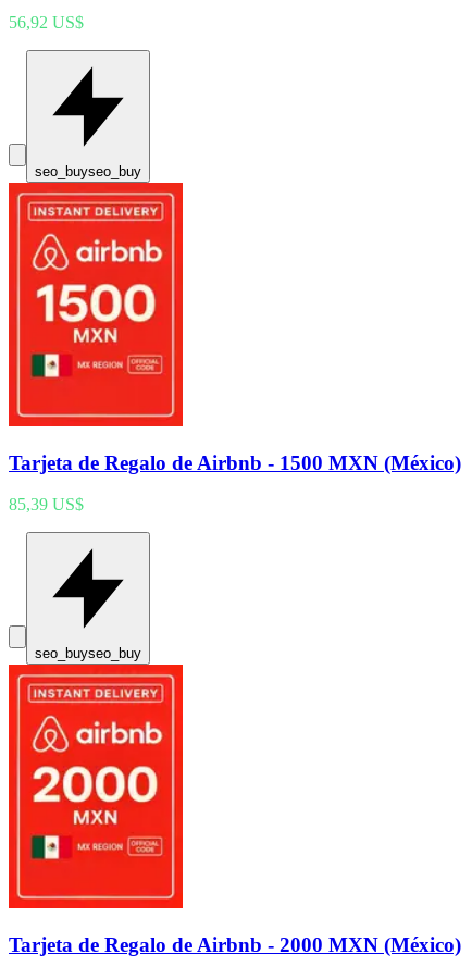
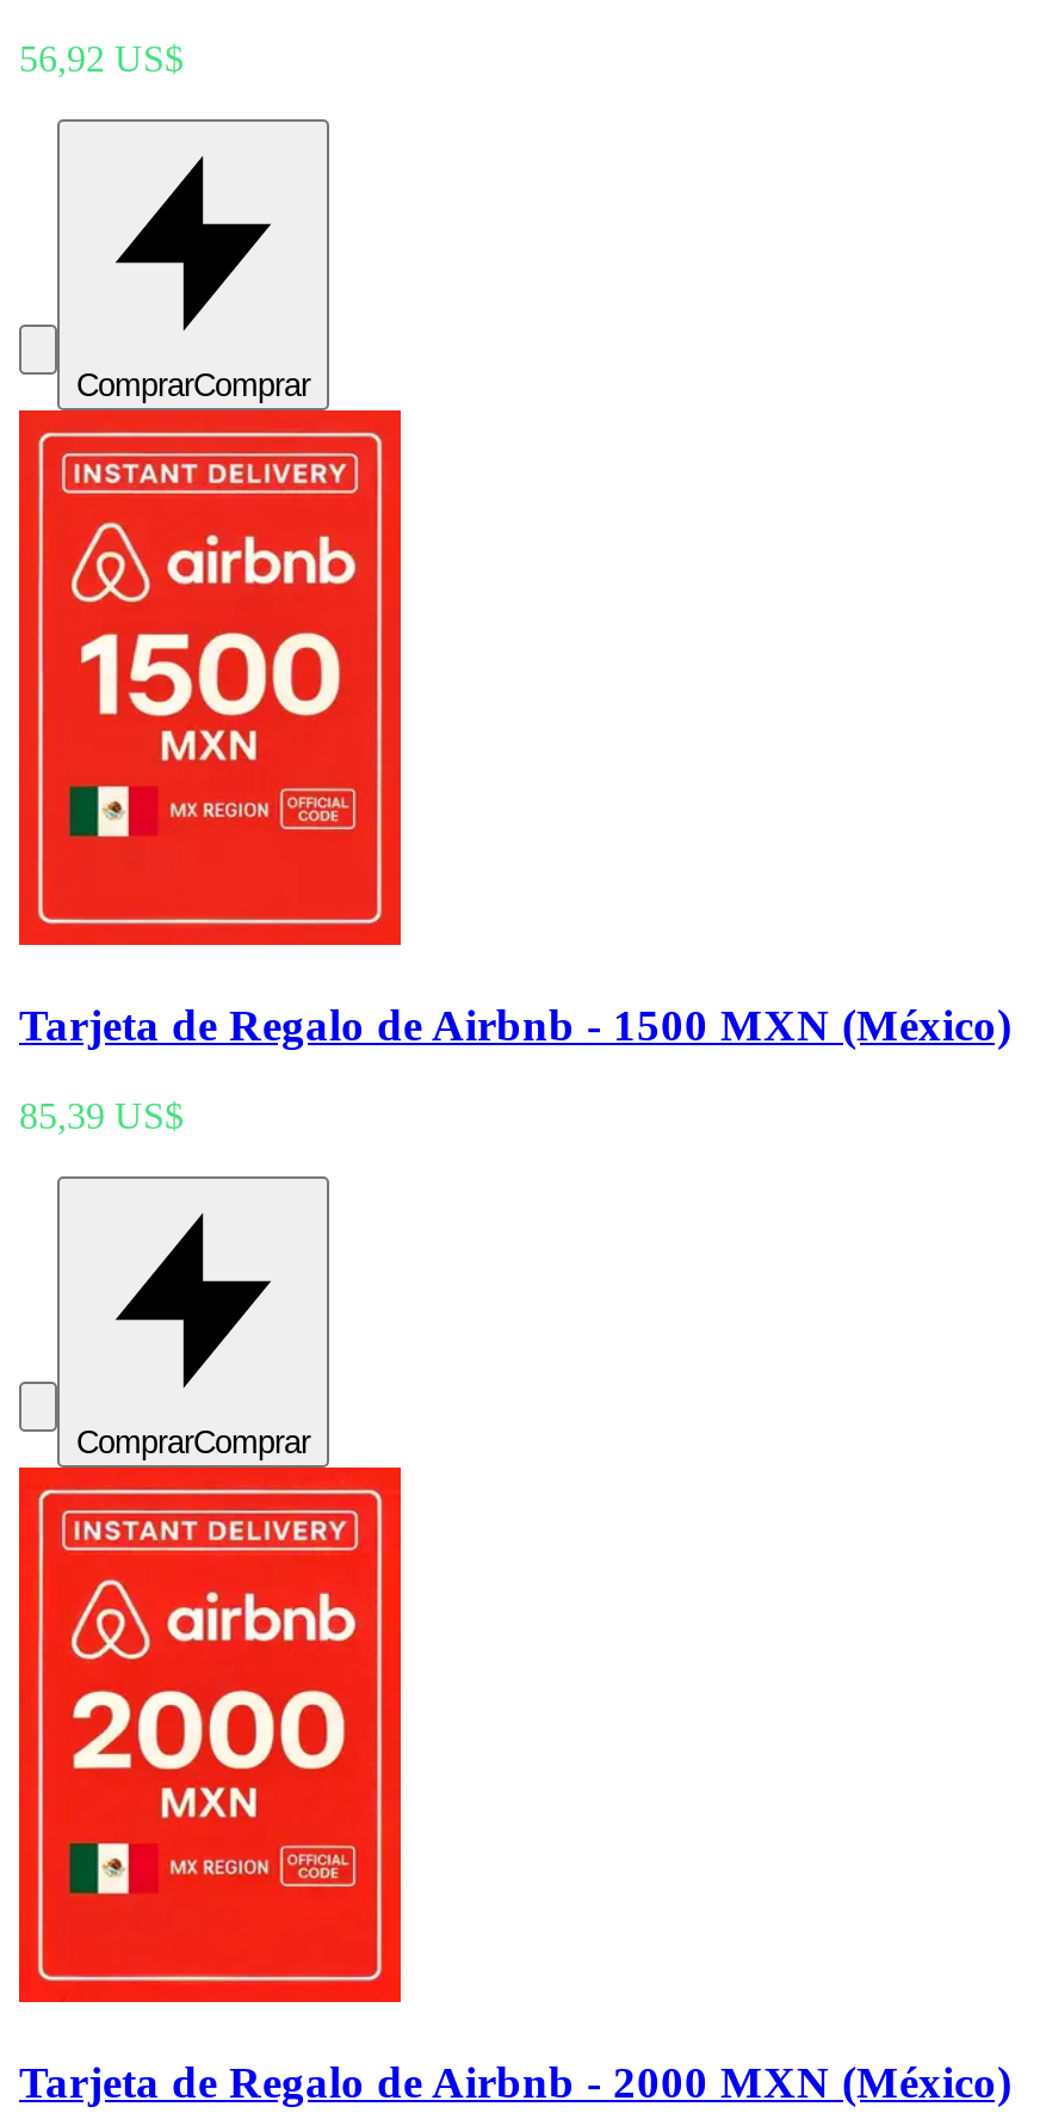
- seo_buyseo_buy
+ ComprarComprar

- seo_buyseo_buy
+ ComprarComprar
